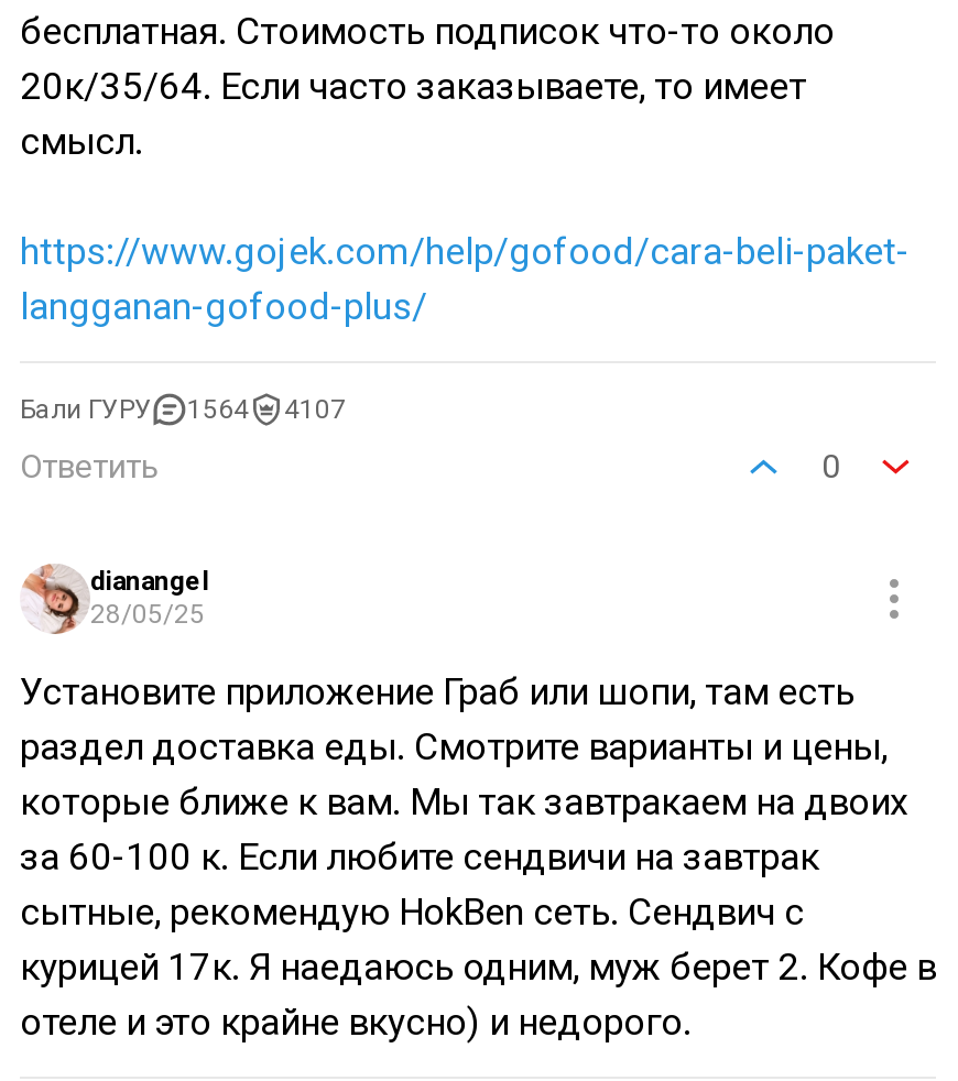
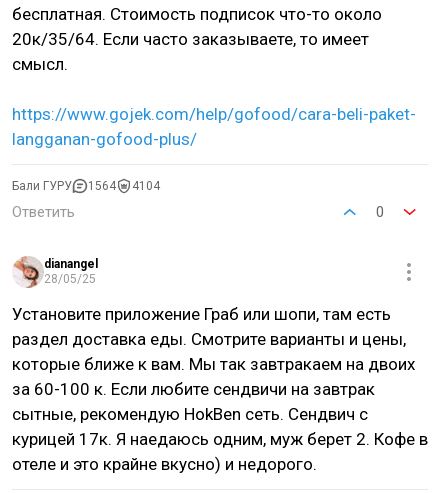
- Бали ГУРУ 1564 4107
+ Бали ГУРУ 1564 4104
